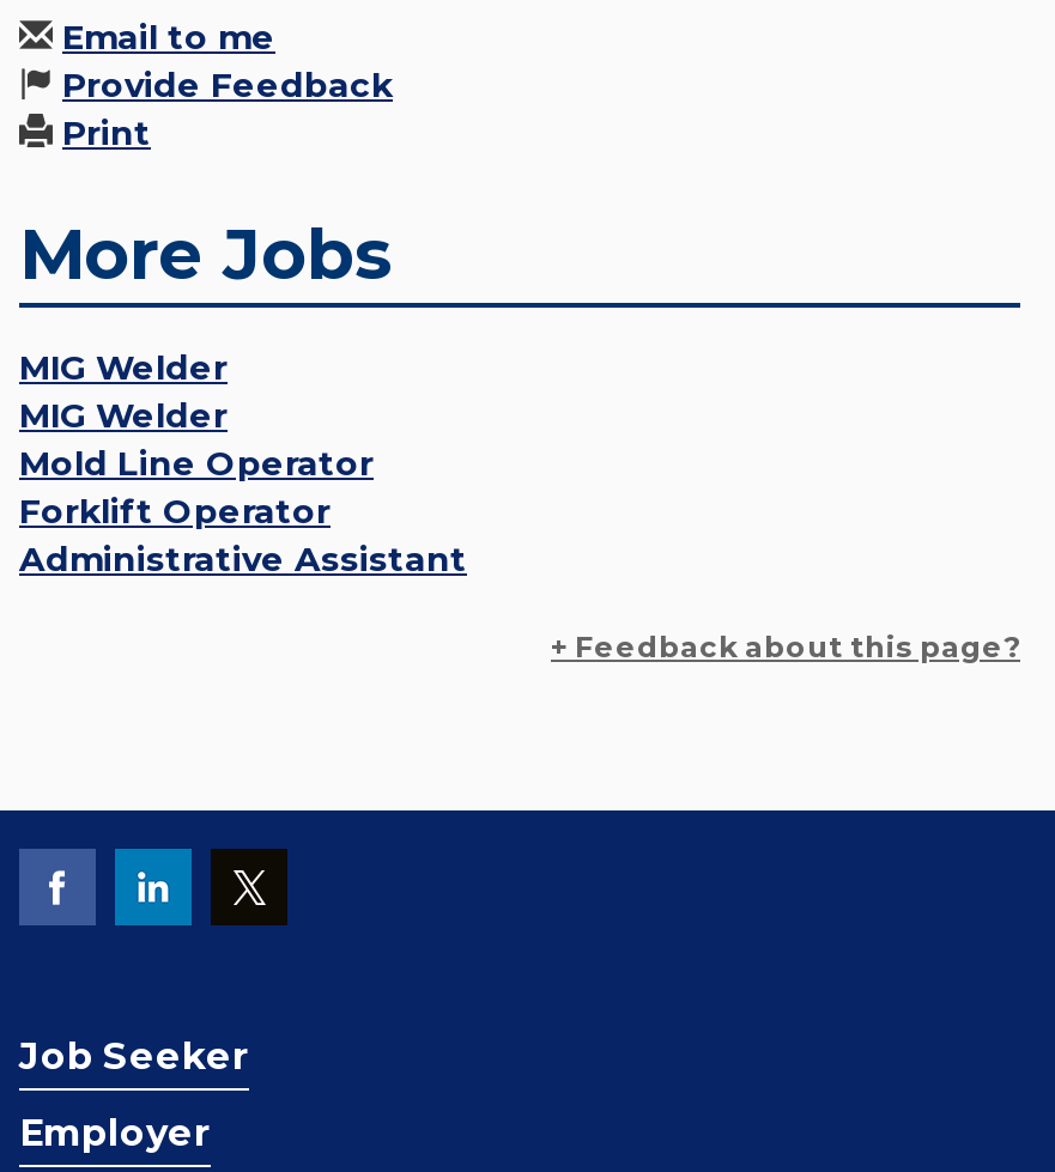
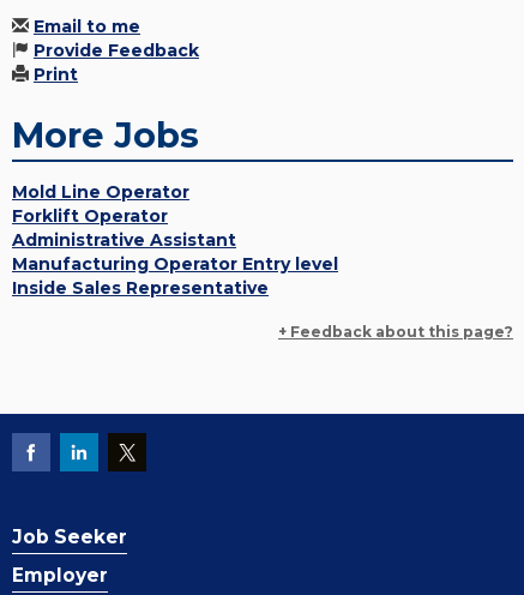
- MIG Welder
- MIG Welder

moved up: Mold Line Operator | Forklift Operator | Administrative Assistant

+ Manufacturing Operator Entry level
+ Inside Sales Representative
